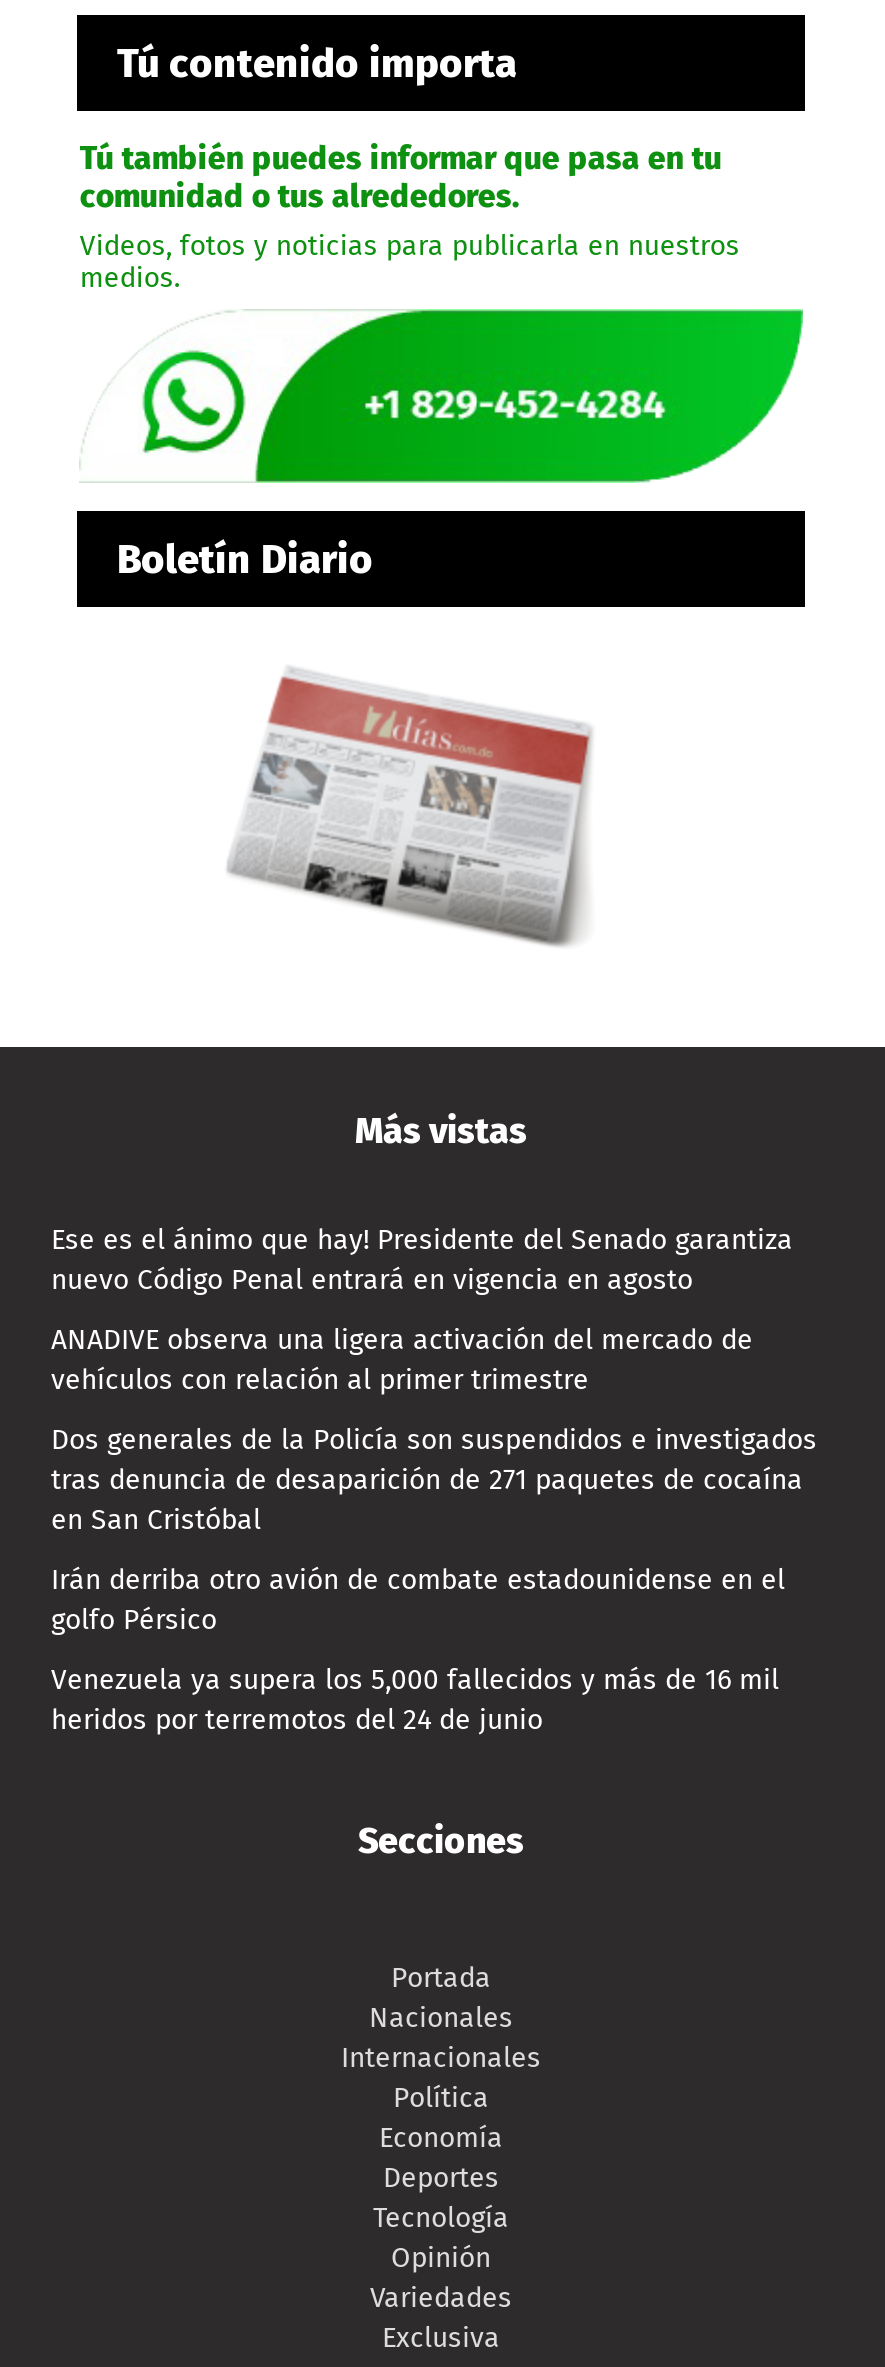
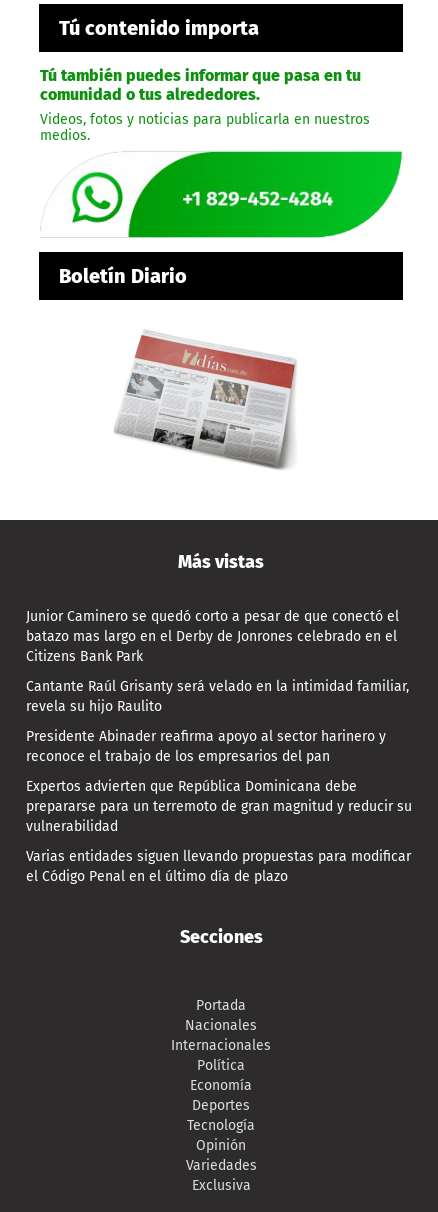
- Ese es el ánimo que hay! Presidente del Senado garantiza
- nuevo Código Penal entrará en vigencia en agosto
+ Junior Caminero se quedó corto a pesar de que conectó el
+ batazo mas largo en el Derby de Jonrones celebrado en el
+ Citizens Bank Park

- ANADIVE observa una ligera activación del mercado de
- vehículos con relación al primer trimestre
+ Cantante Raúl Grisanty será velado en la intimidad familiar,
+ revela su hijo Raulito

- Dos generales de la Policía son suspendidos e investigados
- tras denuncia de desaparición de 271 paquetes de cocaína
- en San Cristóbal
+ Presidente Abinader reafirma apoyo al sector harinero y
+ reconoce el trabajo de los empresarios del pan

- Irán derriba otro avión de combate estadounidense en el
- golfo Pérsico
+ Expertos advierten que República Dominicana debe
+ prepararse para un terremoto de gran magnitud y reducir su
+ vulnerabilidad

- Venezuela ya supera los 5,000 fallecidos y más de 16 mil
- heridos por terremotos del 24 de junio
+ Varias entidades siguen llevando propuestas para modificar
+ el Código Penal en el último día de plazo
